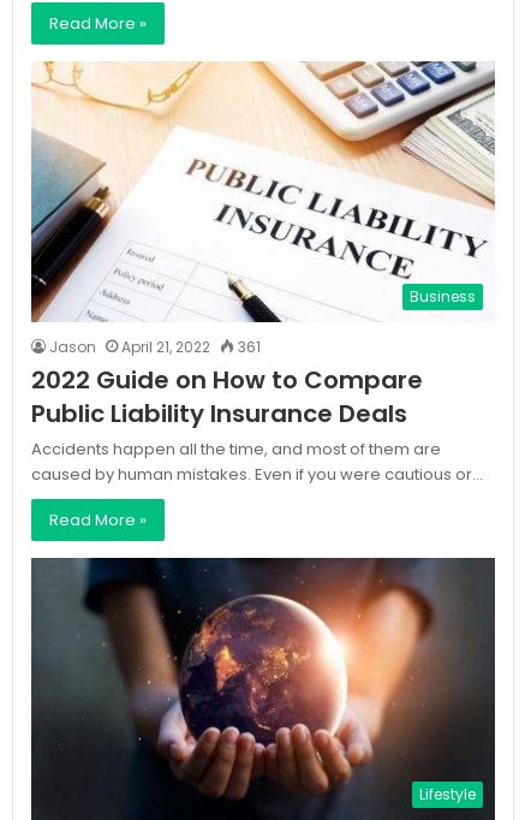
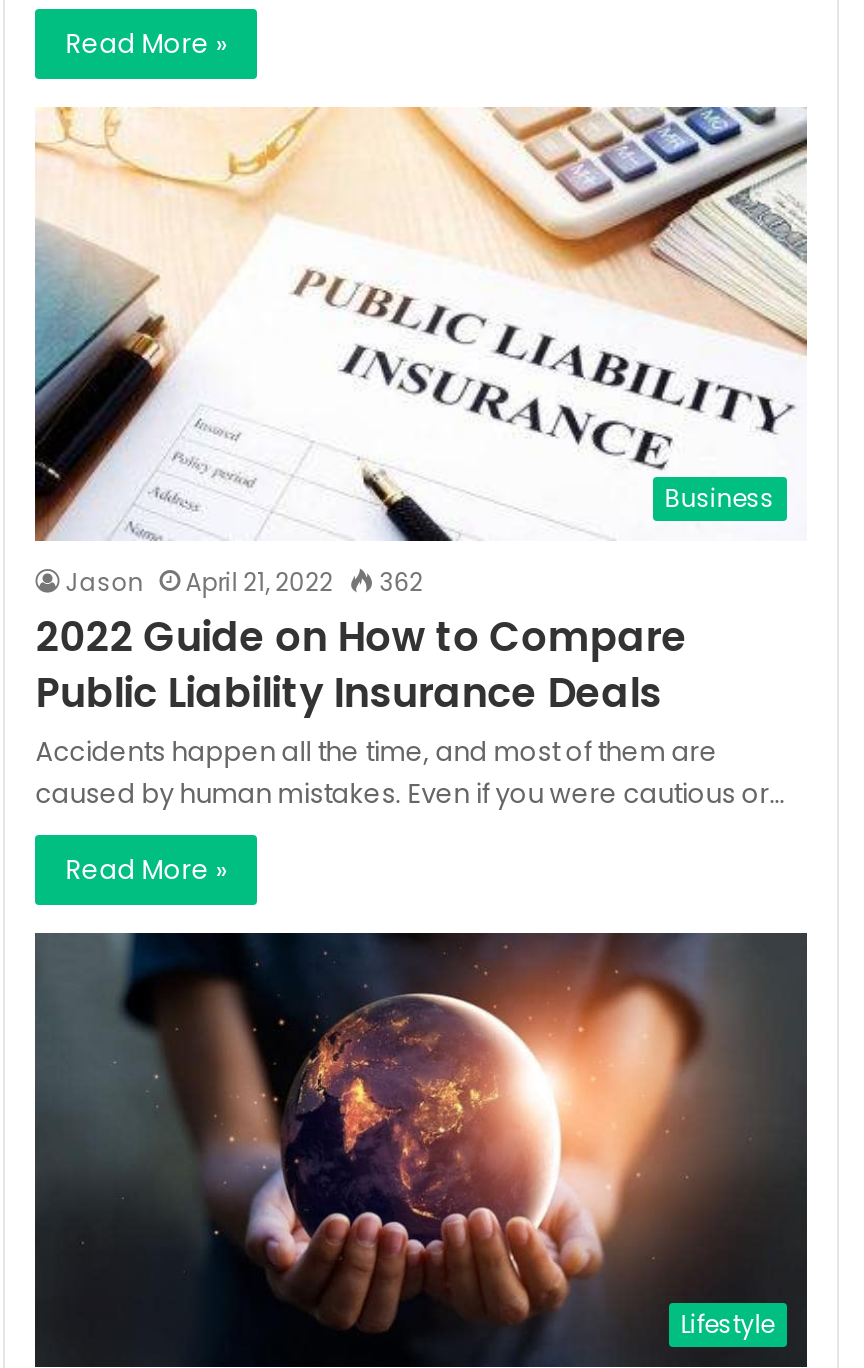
- Jason April 21, 2022 361
+ Jason April 21, 2022 362
